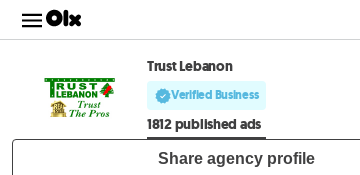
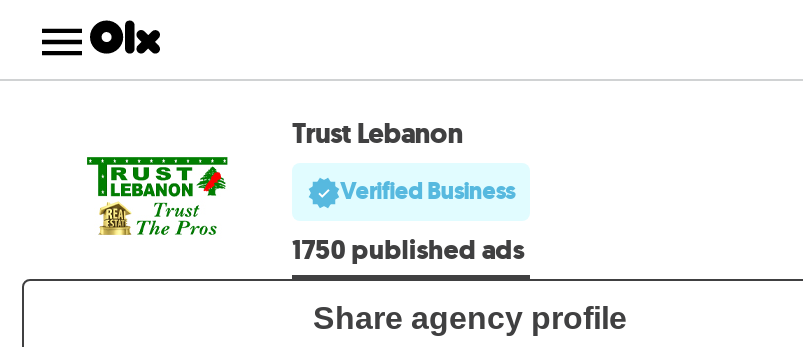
- 1812 published ads
+ 1750 published ads
